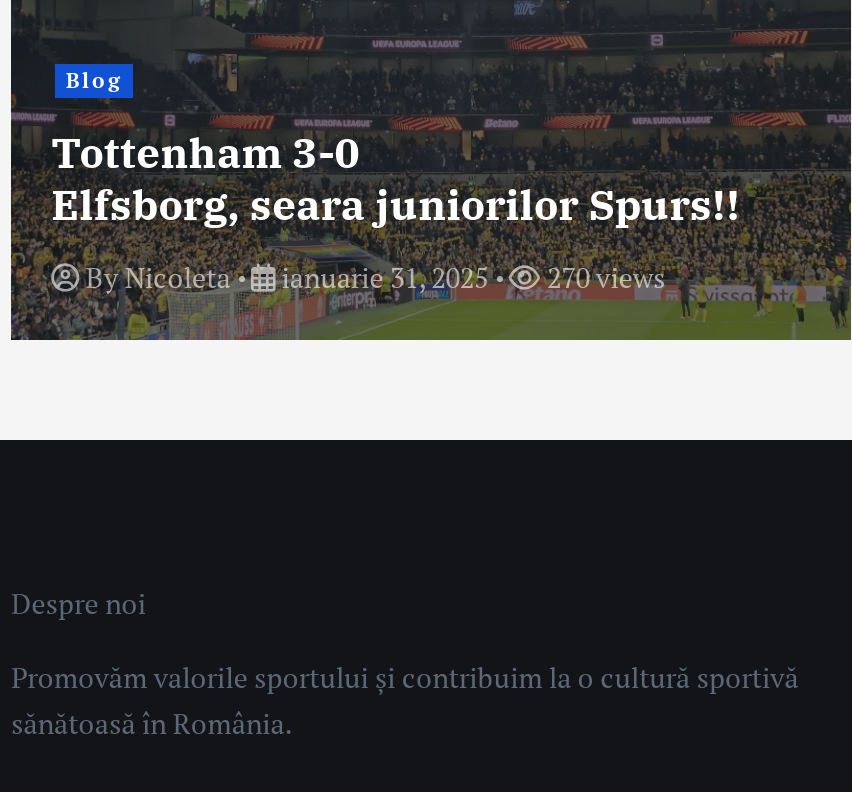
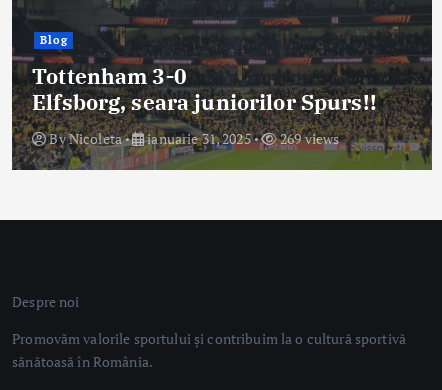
- By Nicoleta ianuarie 31, 2025 270 views
+ By Nicoleta ianuarie 31, 2025 269 views
